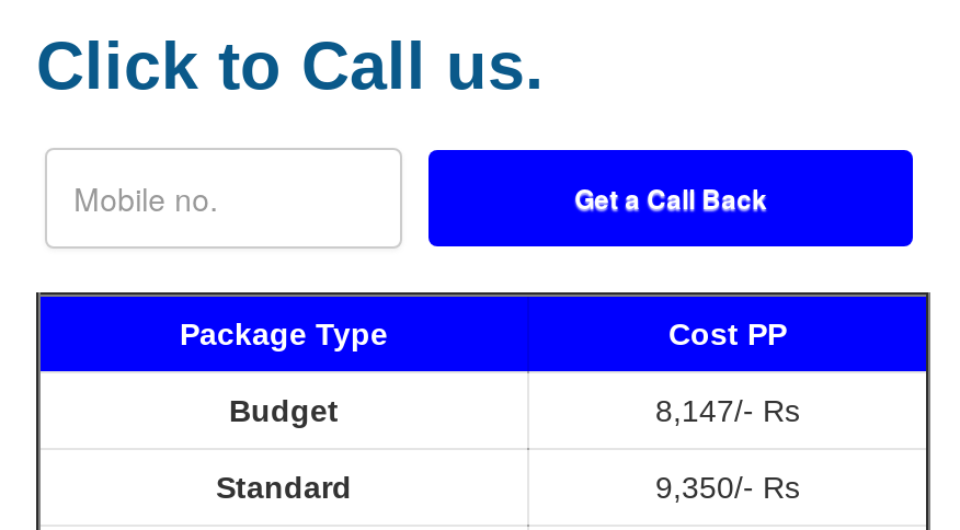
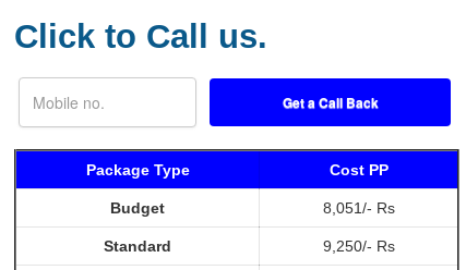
- 8,147/- Rs
+ 8,051/- Rs

- 9,350/- Rs
+ 9,250/- Rs
